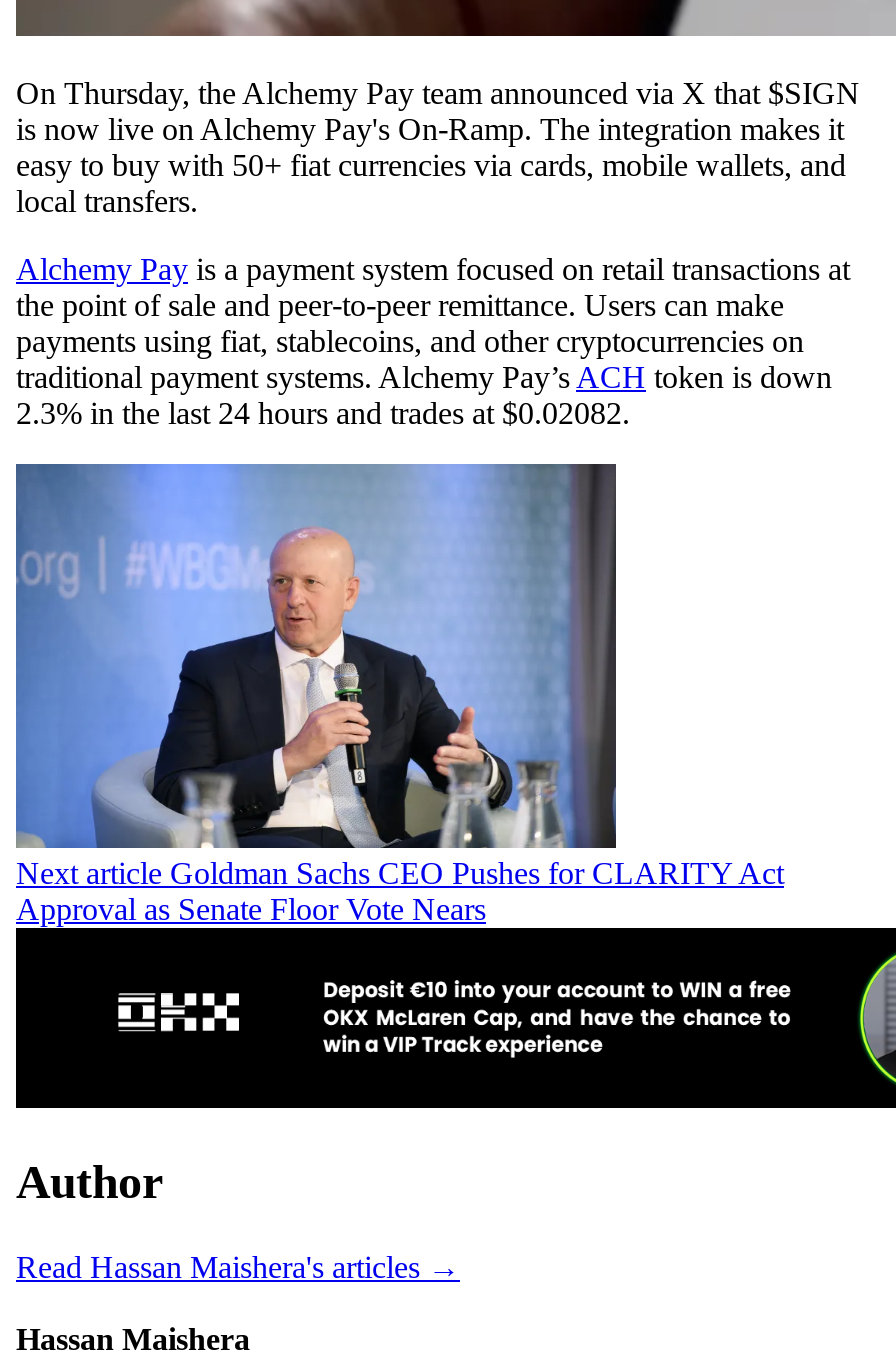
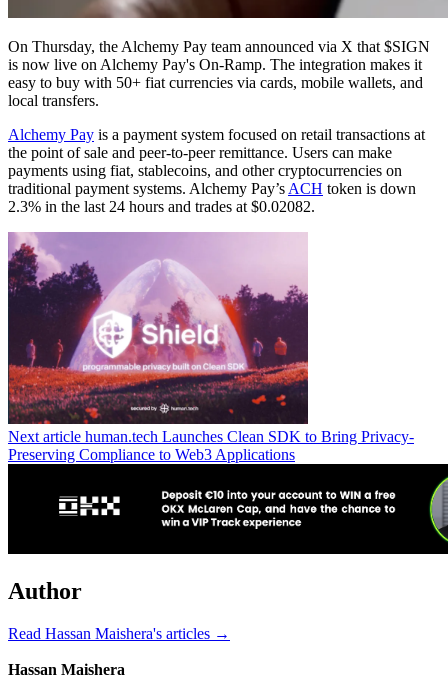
- [image]
- Next article Goldman Sachs CEO Pushes for CLARITY Act
- Approval as Senate Floor Vote Nears
+ [image]
+ Next article human.tech Launches Clean SDK to Bring Privacy-
+ Preserving Compliance to Web3 Applications
